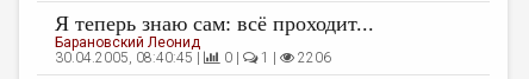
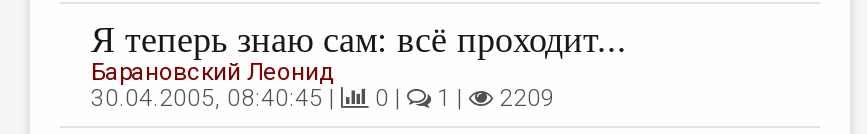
- 2206
+ 2209
